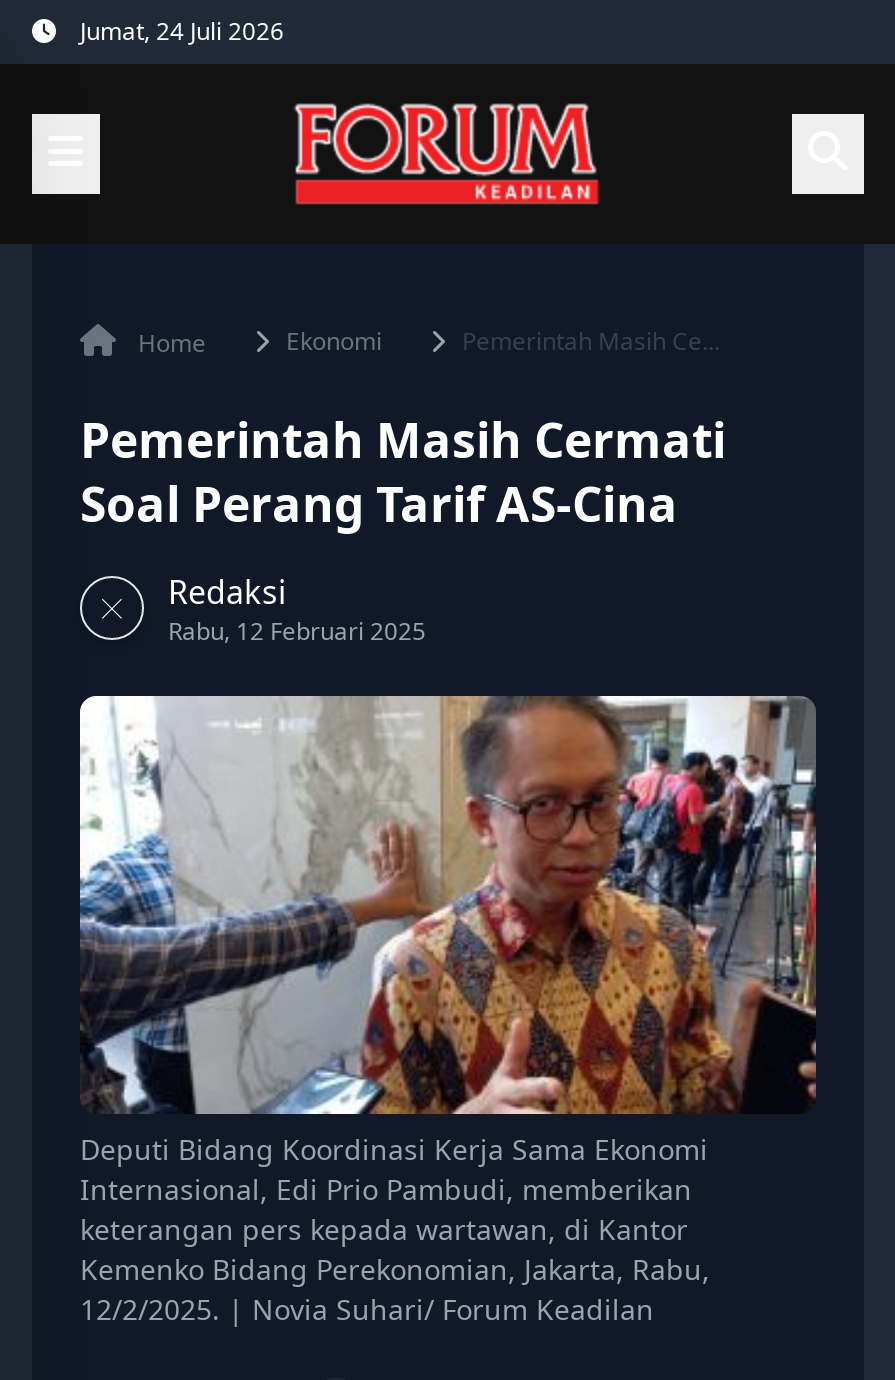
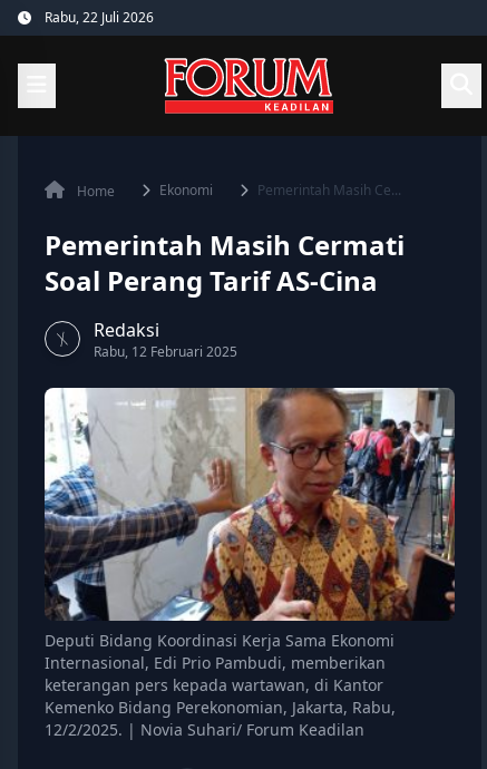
- Jumat, 24 Juli 2026
+ Rabu, 22 Juli 2026
